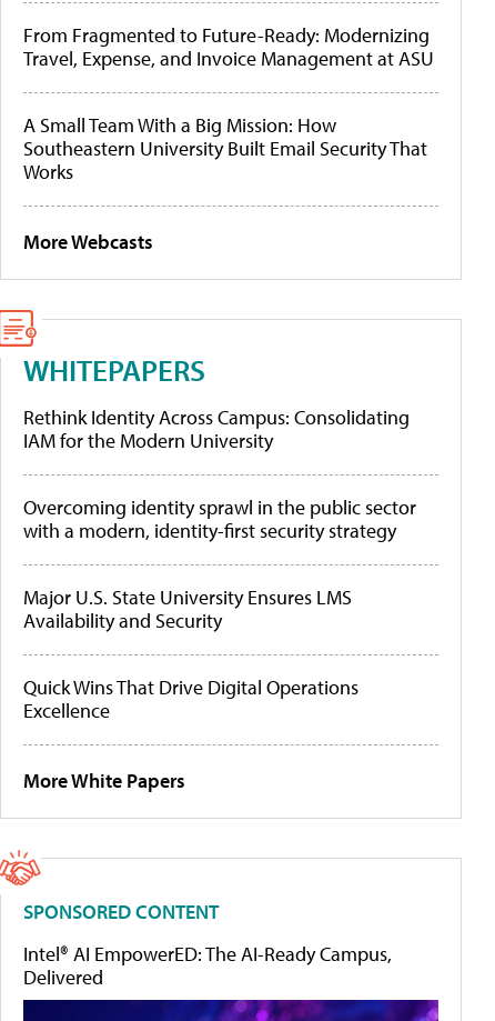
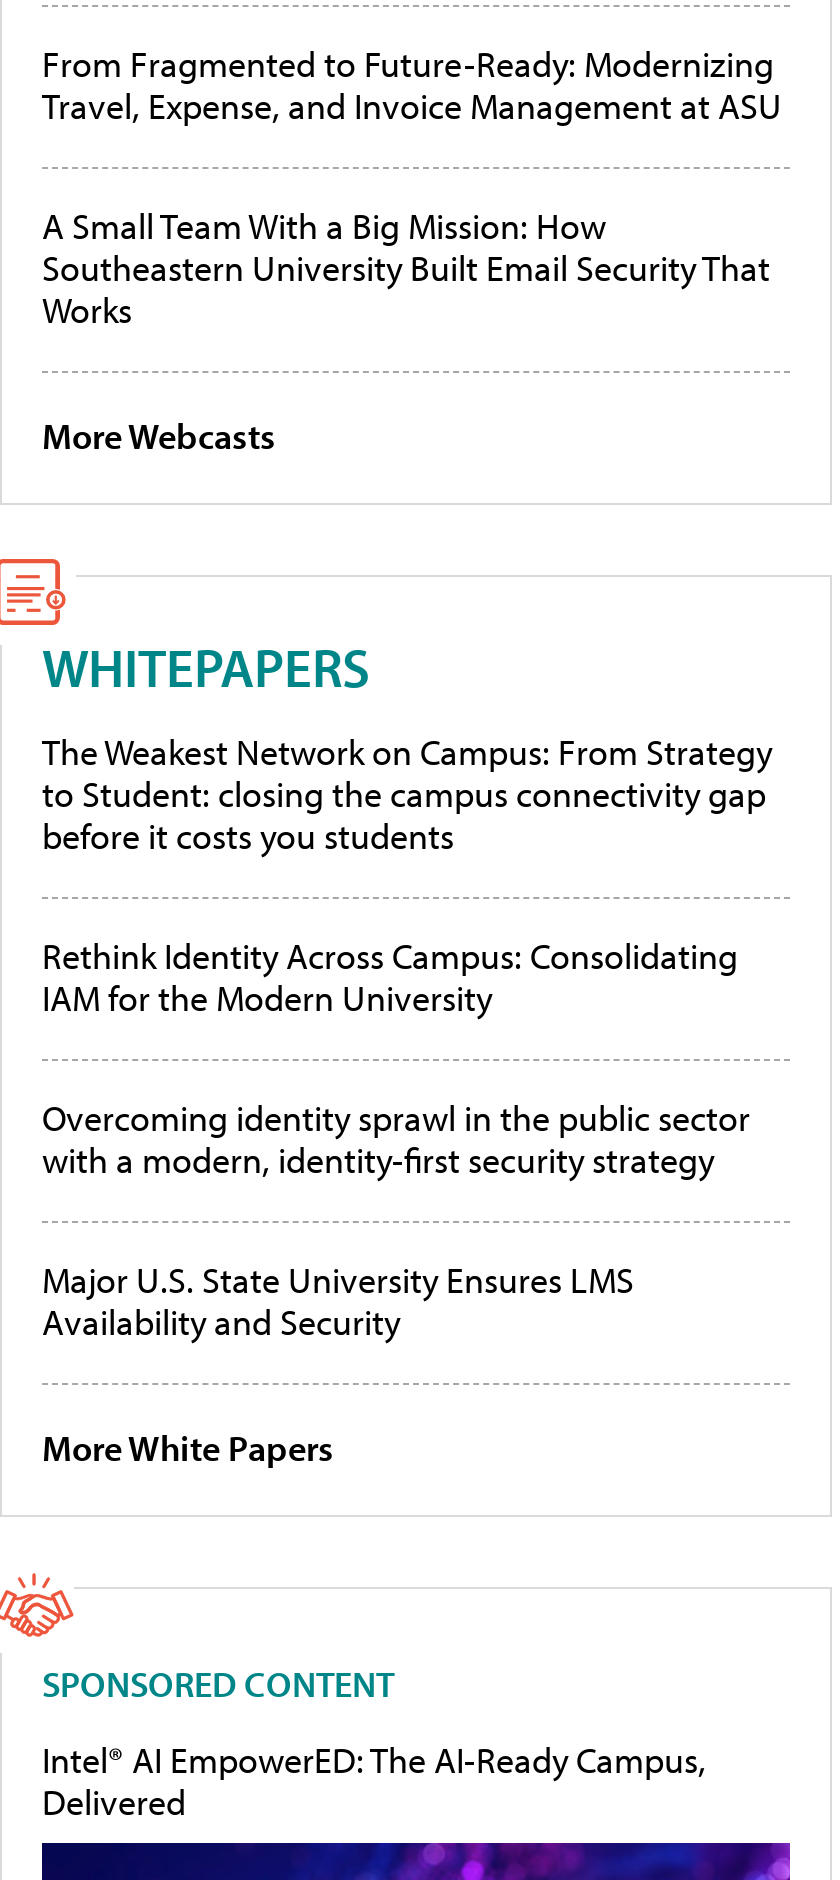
+ The Weakest Network on Campus: From Strategy
+ to Student: closing the campus connectivity gap
+ before it costs you students

moved down: Rethink Identity Across Campus: Consolidating | IAM for the Modern University | Overcoming identity sprawl in the public sector | with a modern, identity-first security strategy | Major U.S. State University Ensures LMS | Availability and Security

- Quick Wins That Drive Digital Operations
- Excellence
